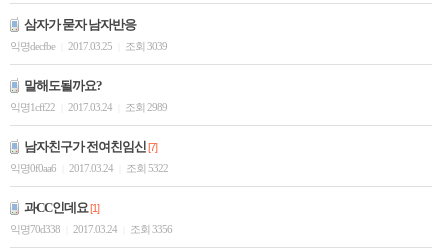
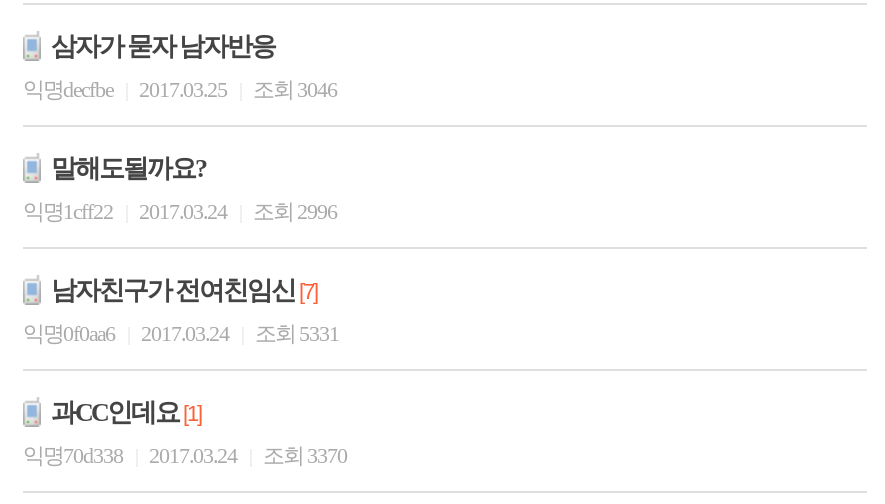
- 익명decfbe 2017.03.25 조회 3039
+ 익명decfbe 2017.03.25 조회 3046

- 익명1cff22 2017.03.24 조회 2989
+ 익명1cff22 2017.03.24 조회 2996

- 익명0f0aa6 2017.03.24 조회 5322
+ 익명0f0aa6 2017.03.24 조회 5331

- 조회 3356
+ 조회 3370
